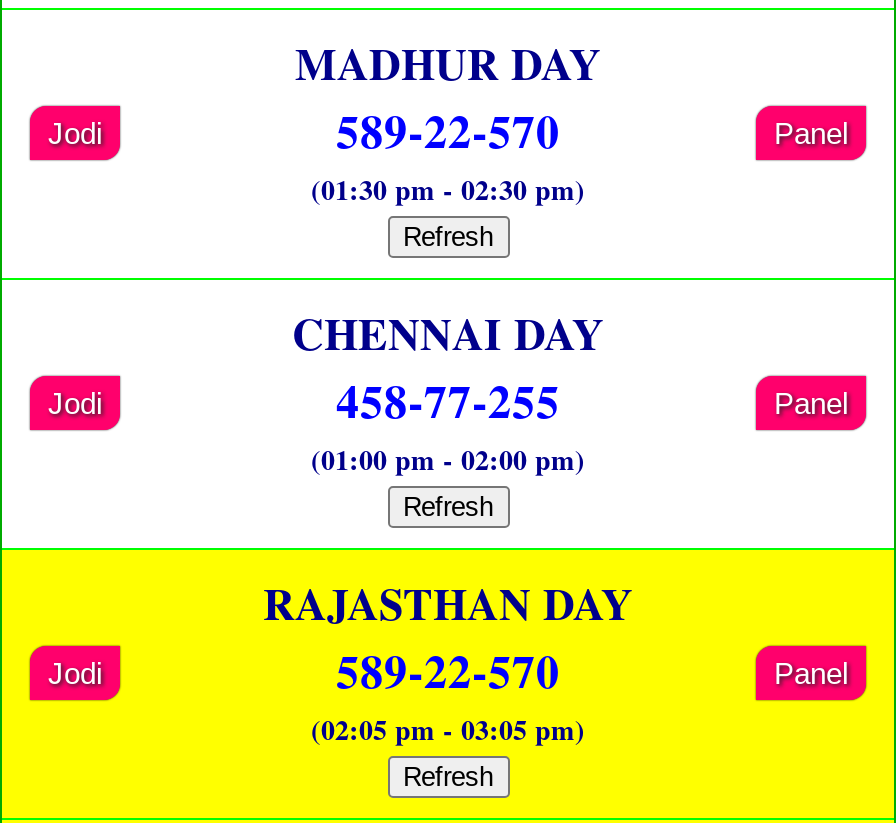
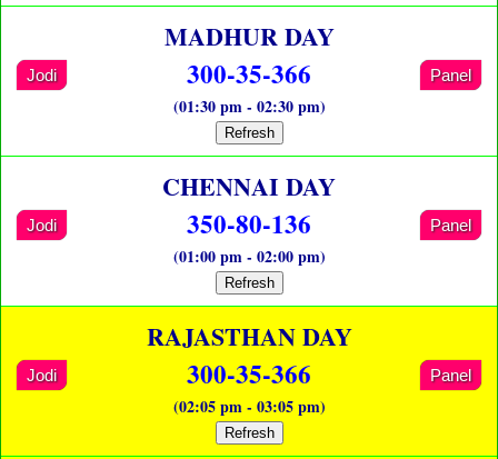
- 589-22-570
+ 300-35-366

- 458-77-255
+ 350-80-136

- 589-22-570
+ 300-35-366
